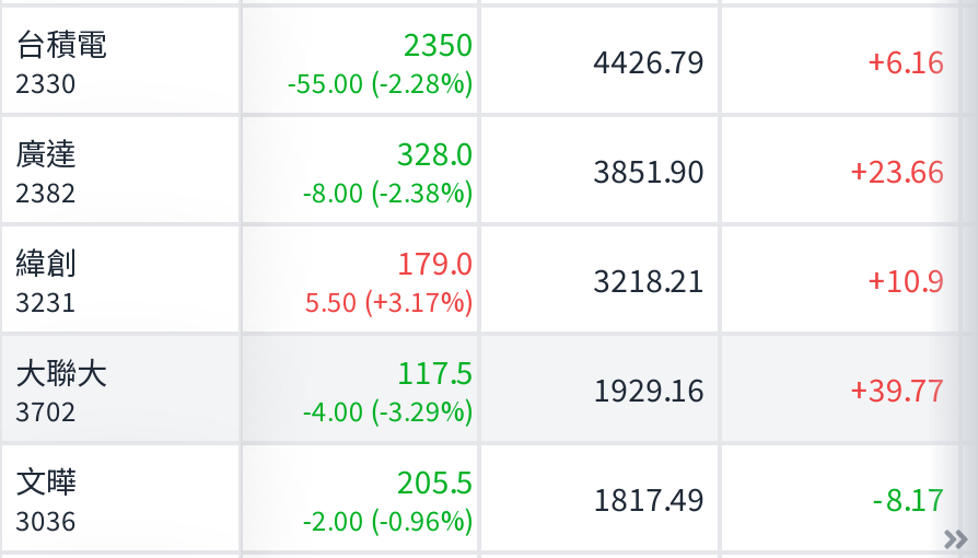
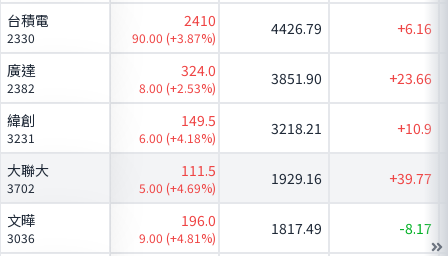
- 2350
+ 2410

- -55.00 (-2.28%)
+ 90.00 (+3.87%)

- 328.0
+ 324.0

- -8.00 (-2.38%)
+ 8.00 (+2.53%)

- 179.0
+ 149.5

- 5.50 (+3.17%)
+ 6.00 (+4.18%)

- 117.5
+ 111.5

- -4.00 (-3.29%)
+ 5.00 (+4.69%)

- 205.5
+ 196.0

- -2.00 (-0.96%)
+ 9.00 (+4.81%)
